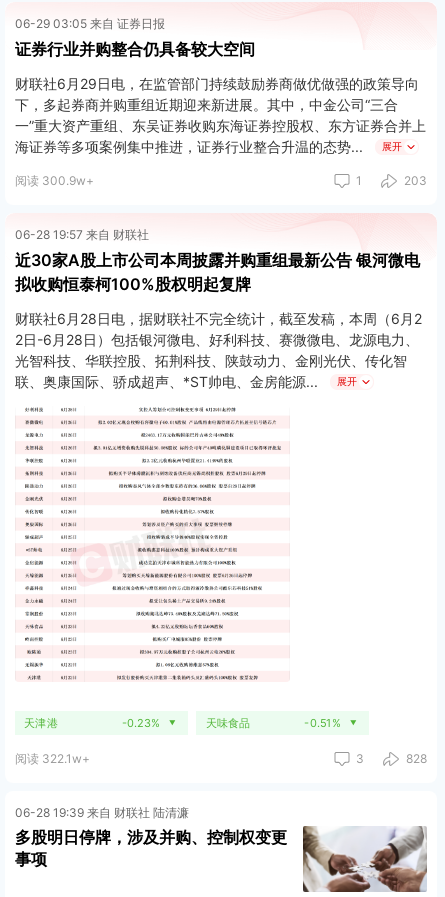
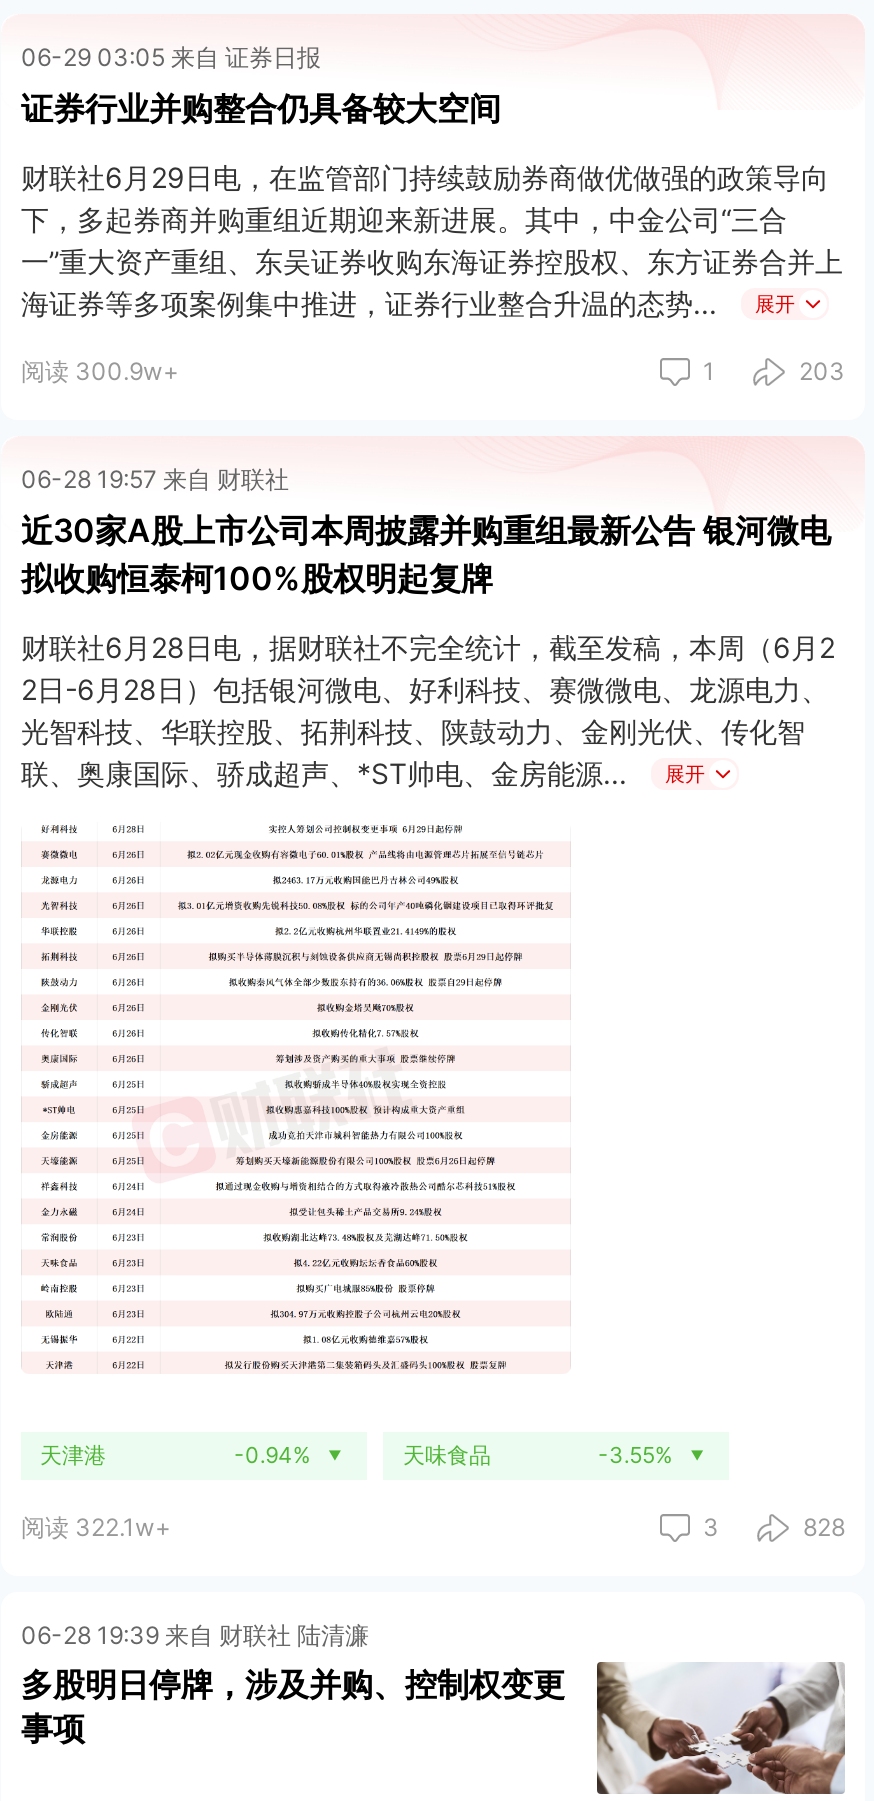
- -0.23%
+ -0.94%

- -0.51%
+ -3.55%
